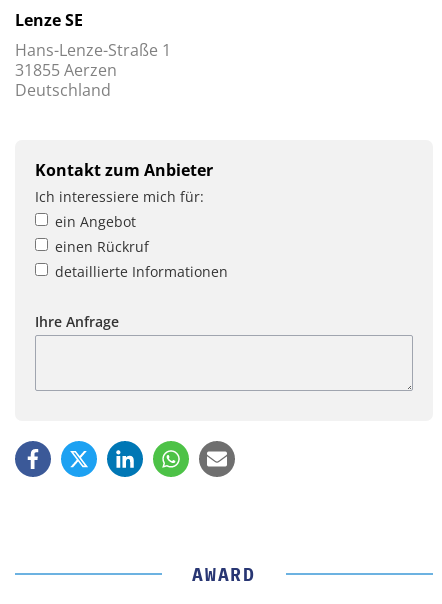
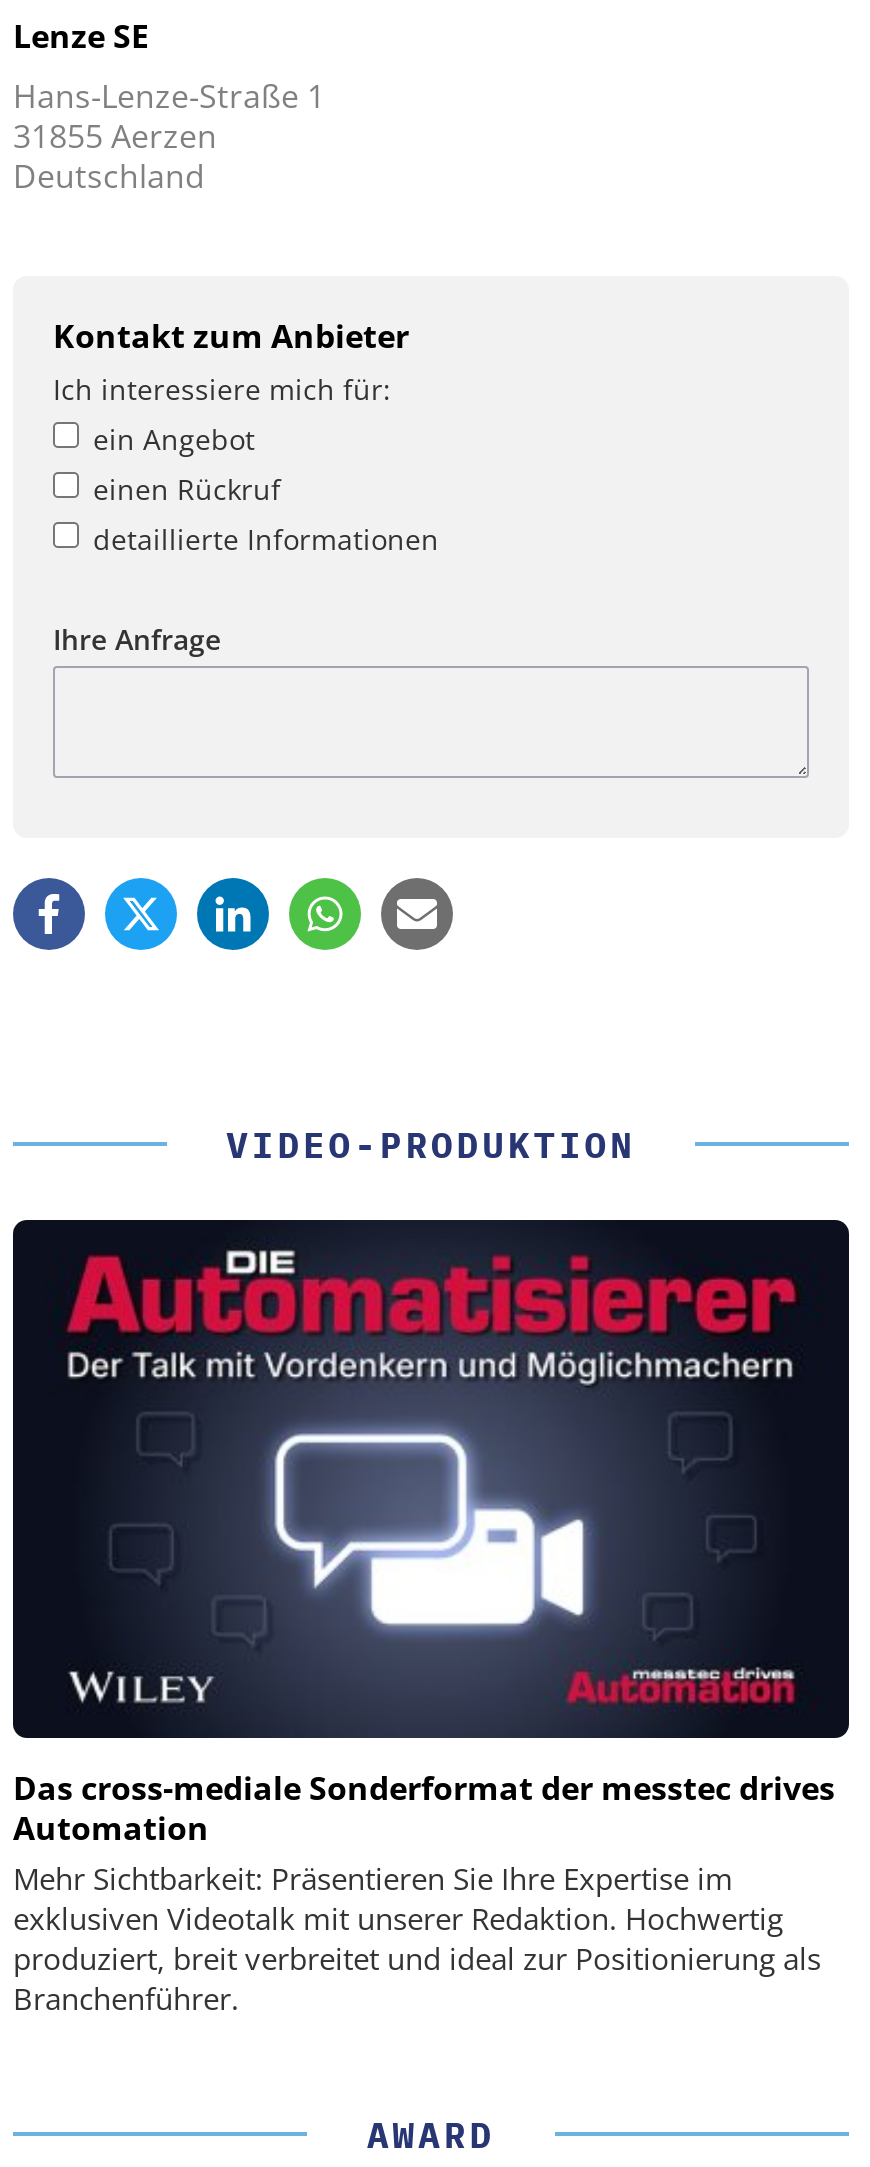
+ [image]
+ Das cross-mediale Sonderformat der messtec drives
+ Automation
+ Mehr Sichtbarkeit: Präsentieren Sie Ihre Expertise im
+ exklusiven Videotalk mit unserer Redaktion. Hochwertig
+ produziert, breit verbreitet und ideal zur Positionierung als
+ Branchenführer.

+ VIDEO-PRODUKTION
